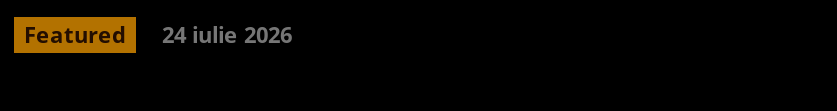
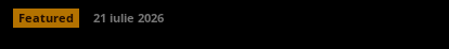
- Featured 24 iulie 2026
+ Featured 21 iulie 2026
